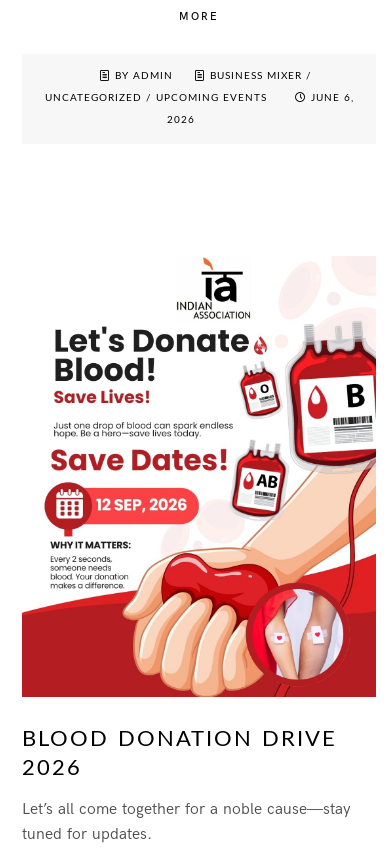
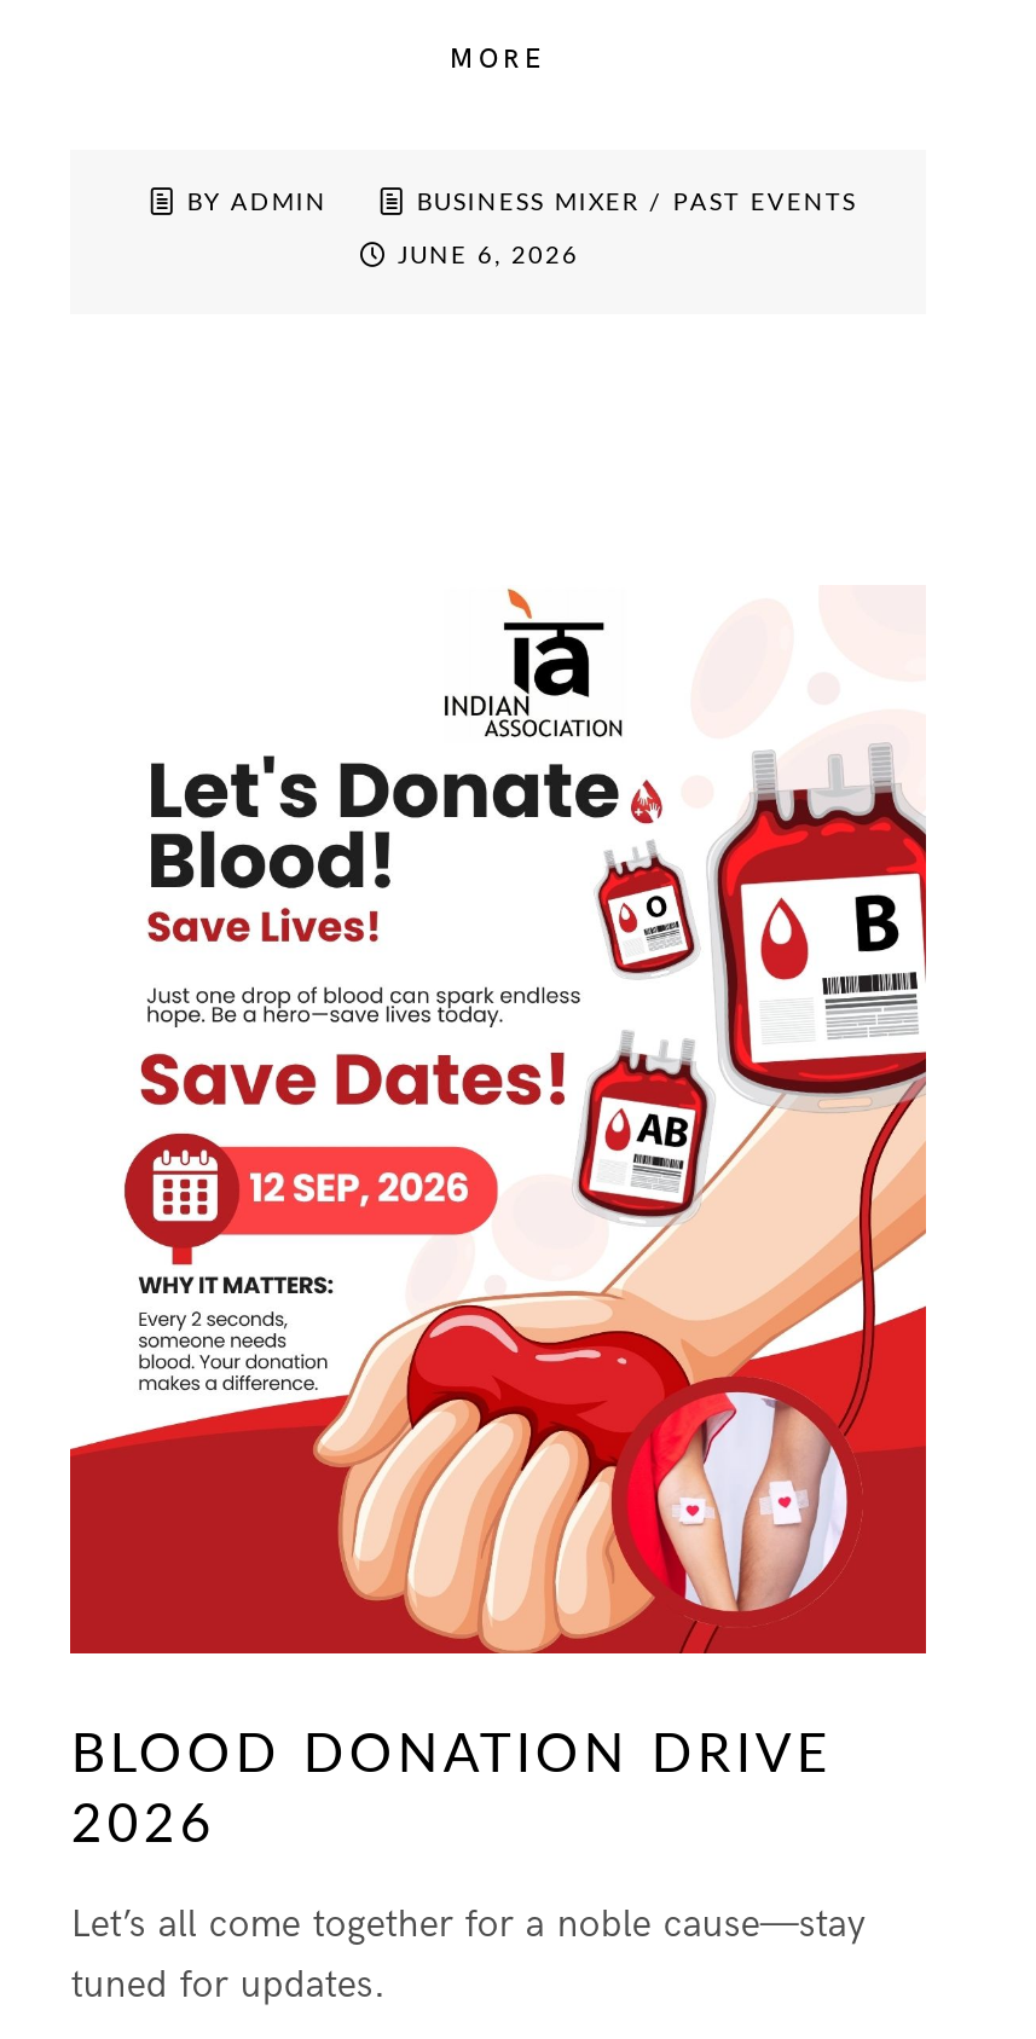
- BUSINESS MIXER /
- UNCATEGORIZED / UPCOMING EVENTS
- JUNE 6,
- 2026
+ BUSINESS MIXER / PAST EVENTS
+ JUNE 6, 2026
